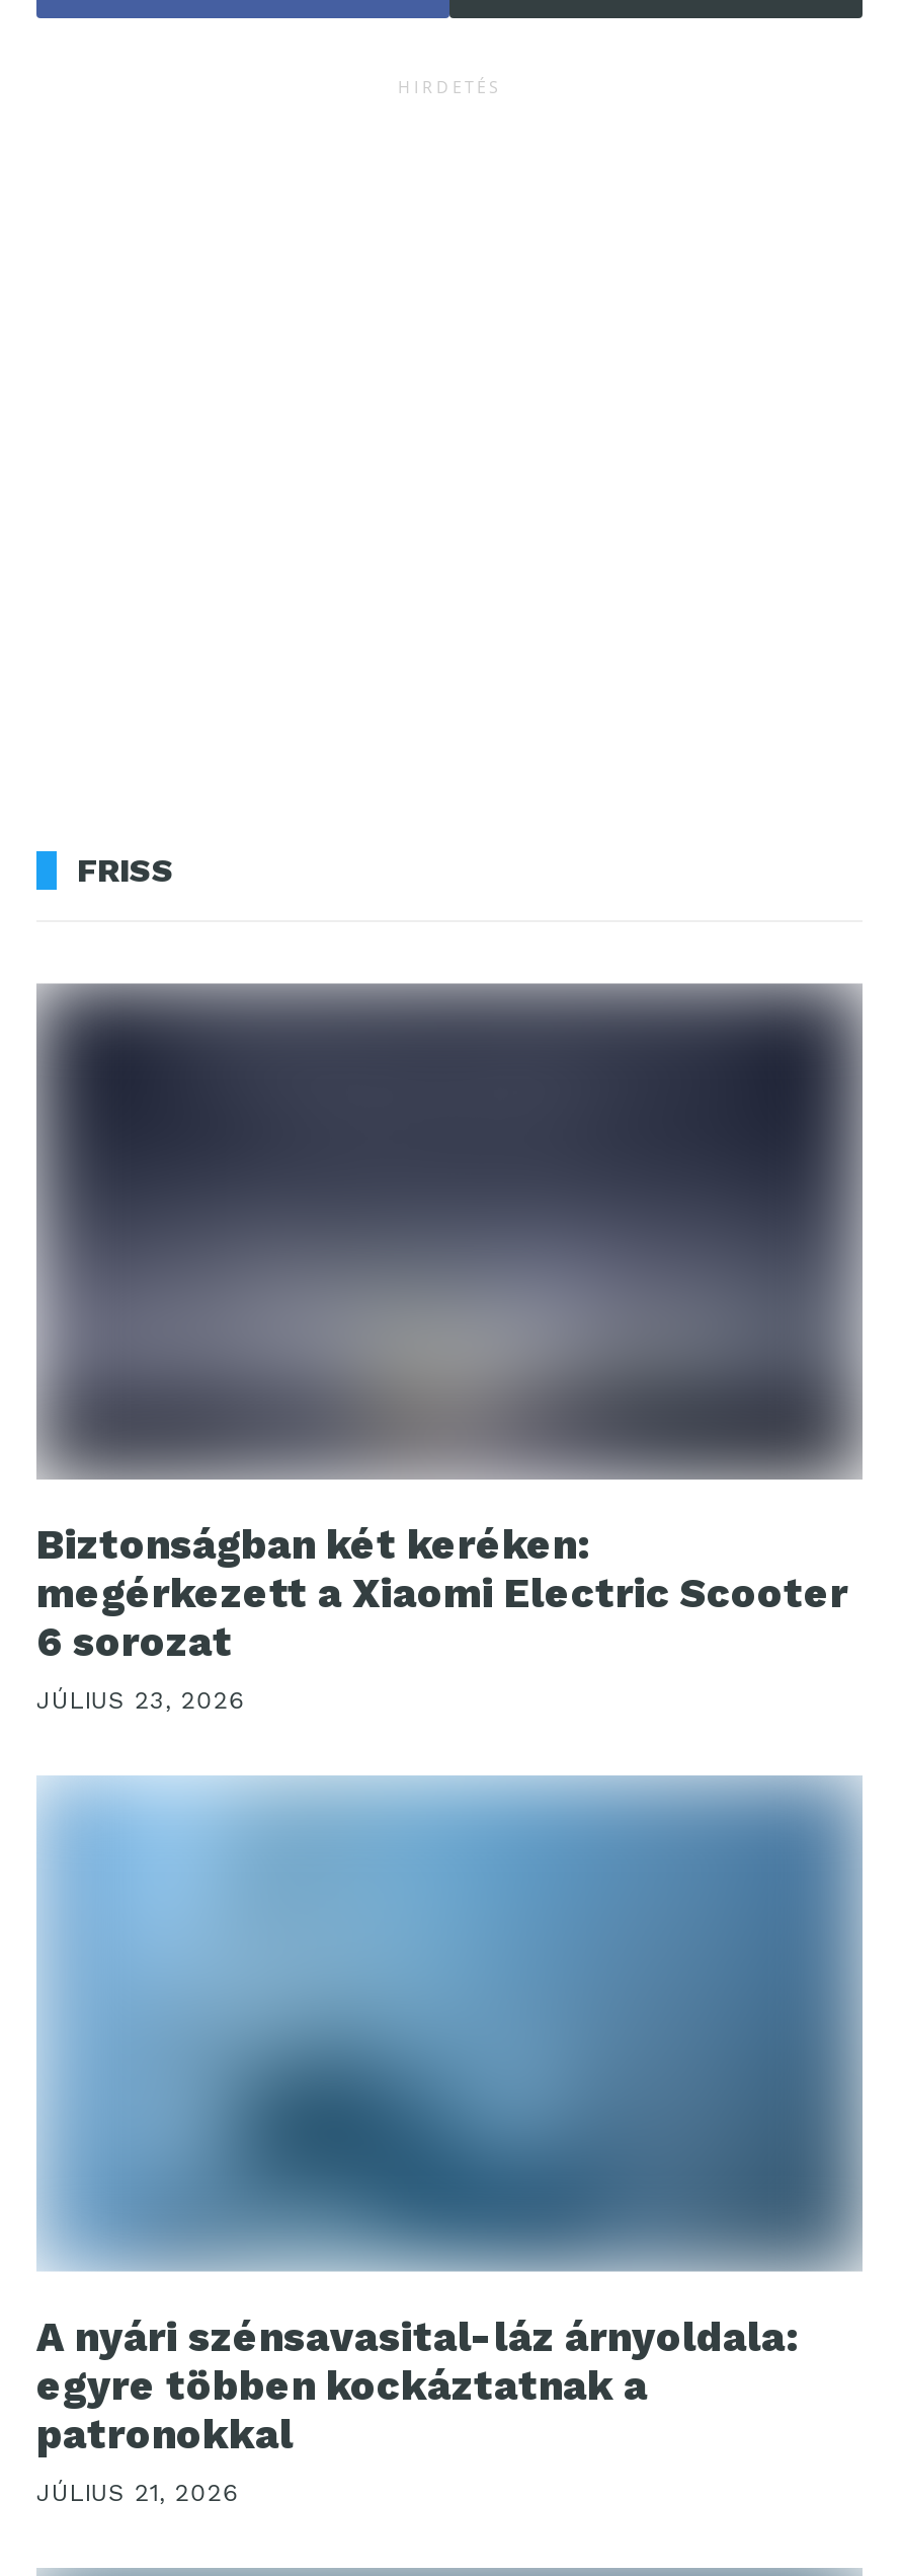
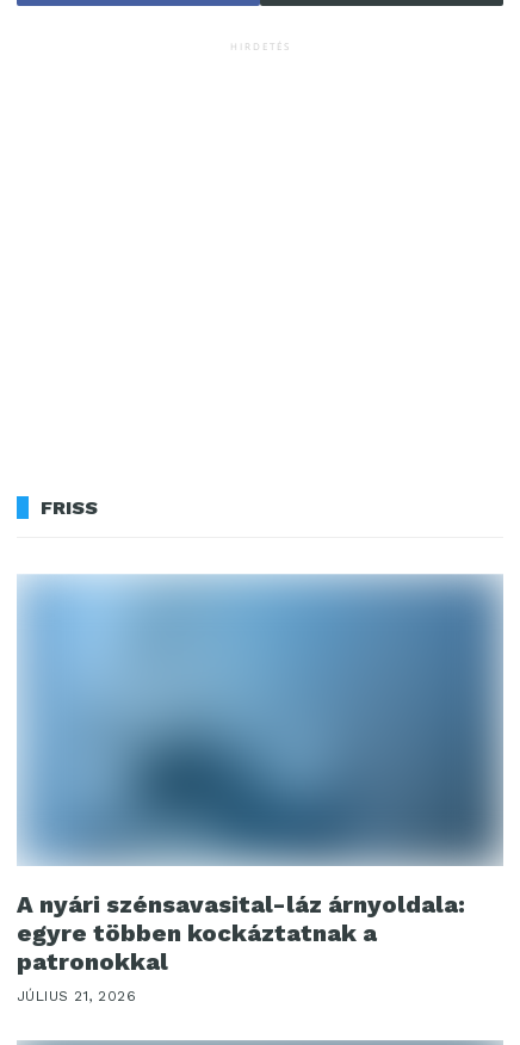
- [image]
- Biztonságban két keréken:
- megérkezett a Xiaomi Electric Scooter
- 6 sorozat
- JÚLIUS 23, 2026
